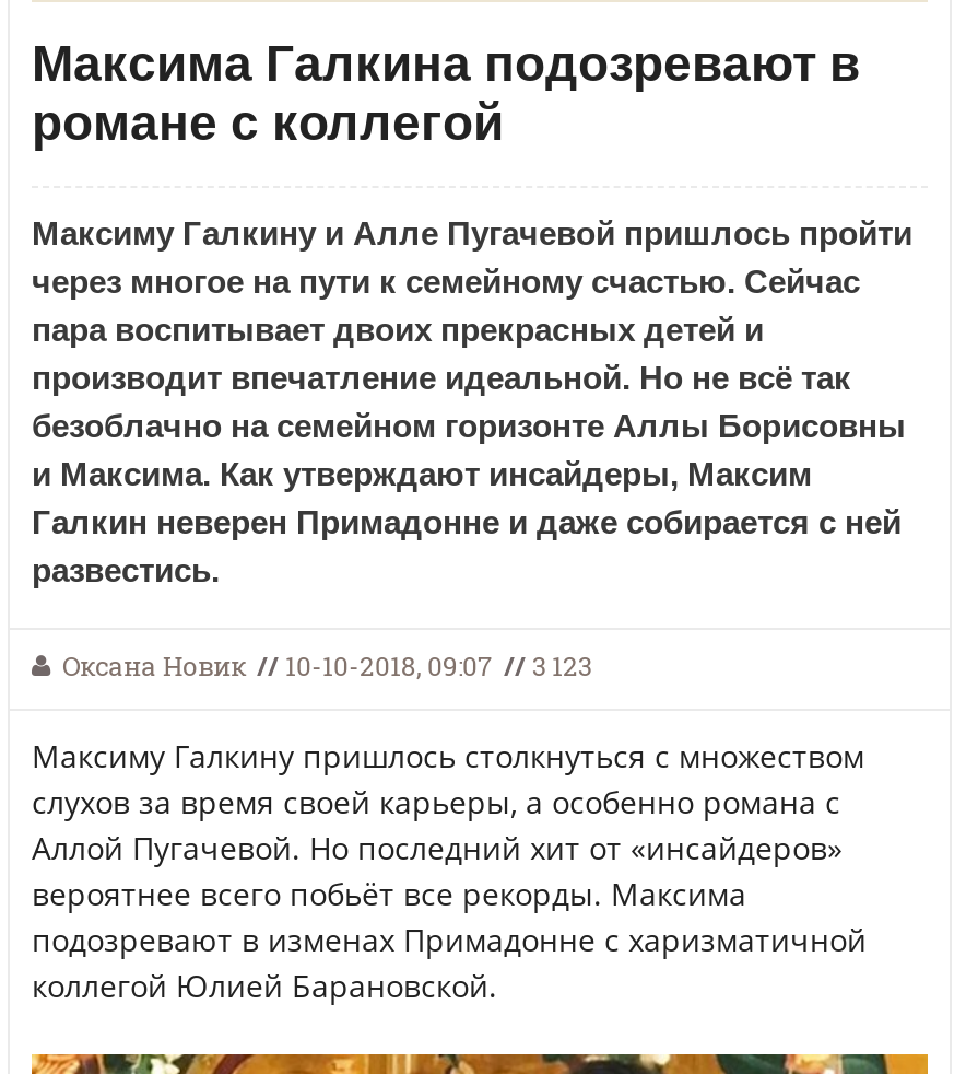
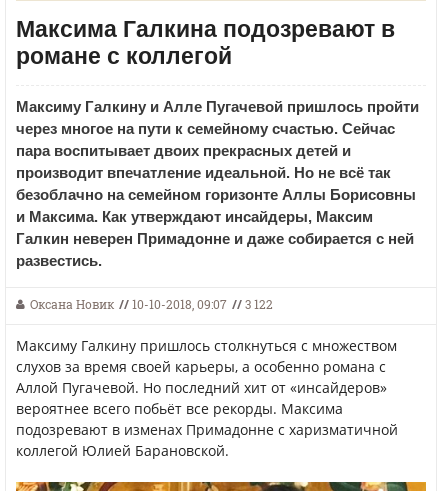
- Оксана Новик // 10-10-2018, 09:07 // 3 123
+ Оксана Новик // 10-10-2018, 09:07 // 3 122
